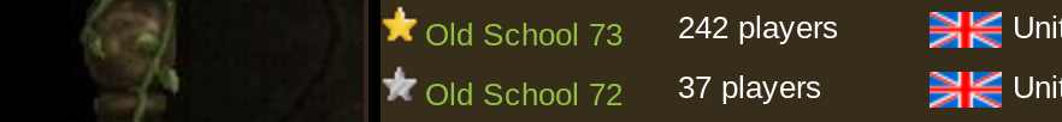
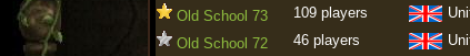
- Old School 73 242 players
+ Old School 73 109 players

- Old School 72 37 players
+ Old School 72 46 players
